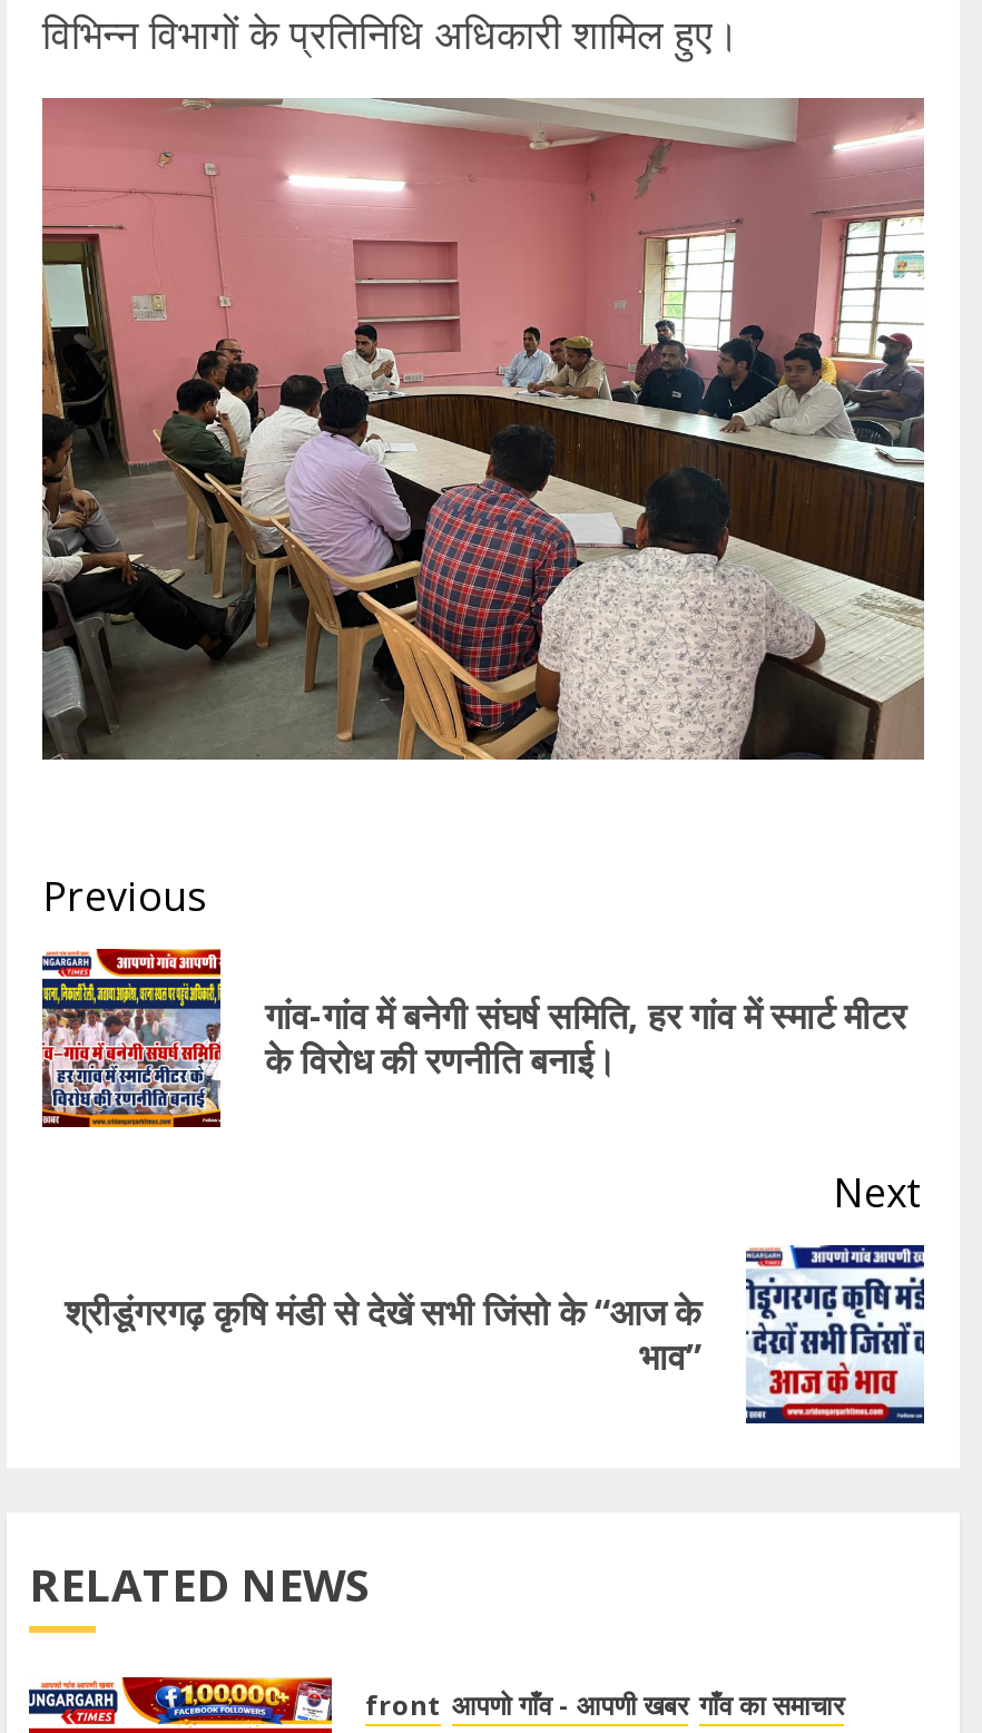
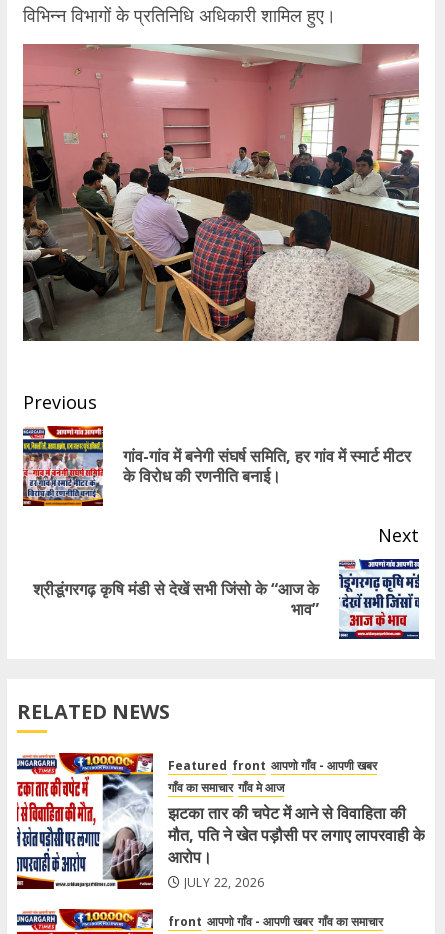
+ [image]
+ Featured front आपणो गाँव - आपणी खबर
+ गाँव का समाचार गाँव मे आज
+ झटका तार की चपेट में आने से विवाहिता की
+ मौत, पति ने खेत पड़ौसी पर लगाए लापरवाही के
+ आरोप।
+ JULY 22, 2026
